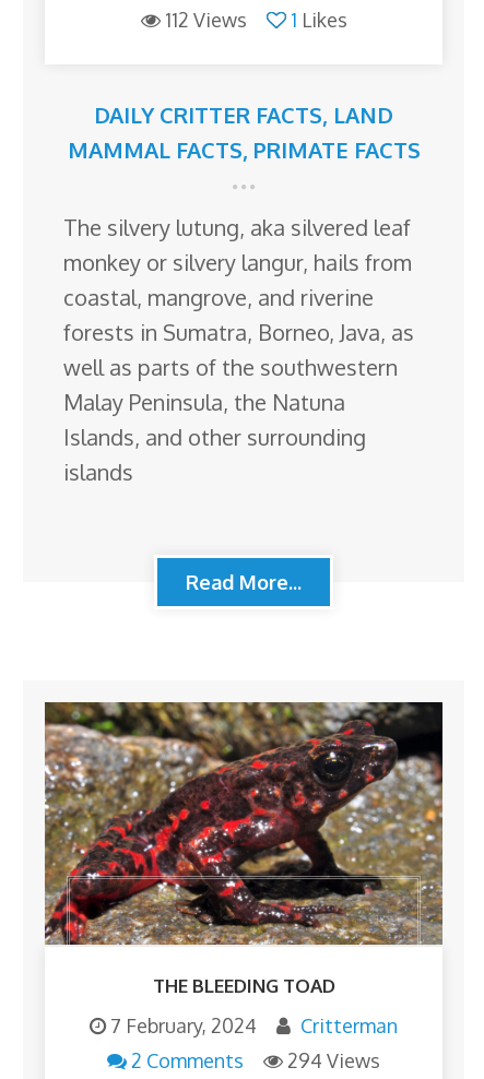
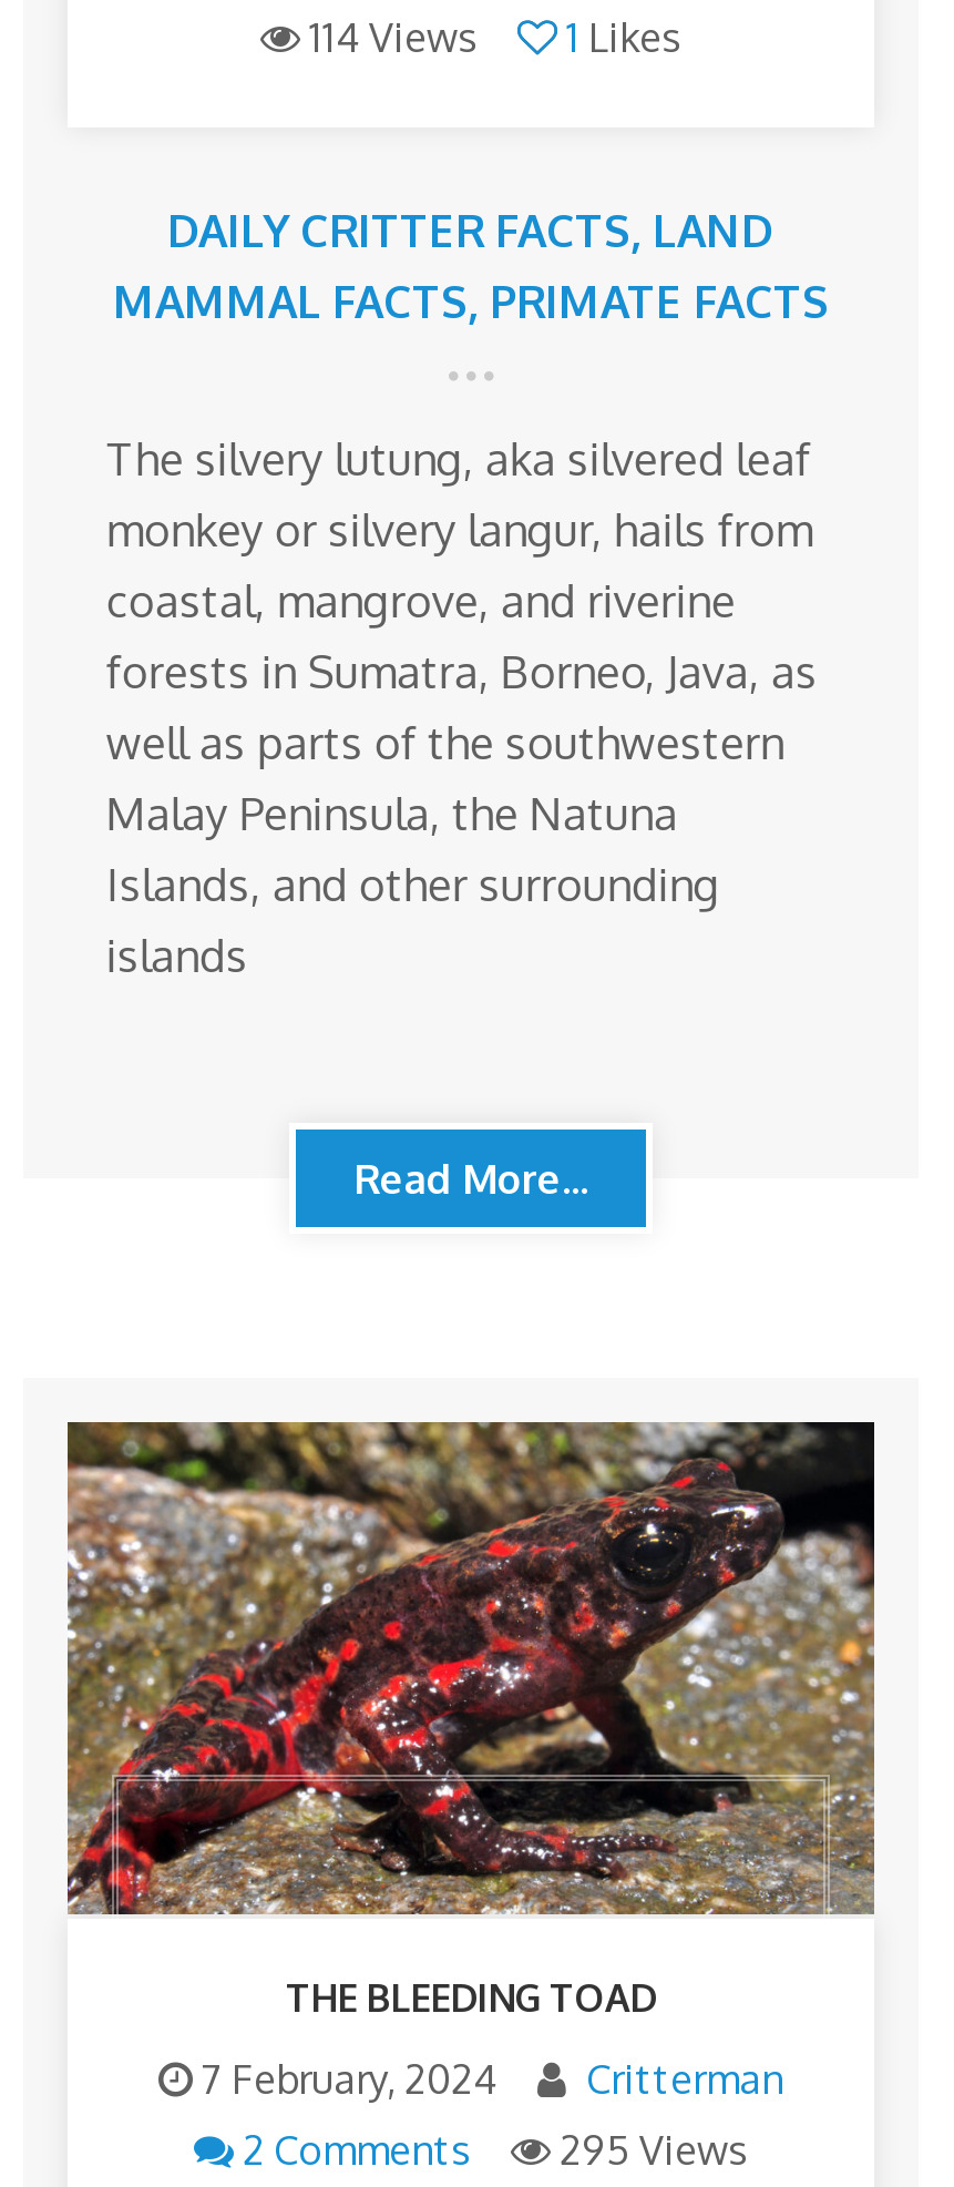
- 112 Views 1 Likes
+ 114 Views 1 Likes

- 2 Comments 294 Views
+ 2 Comments 295 Views
